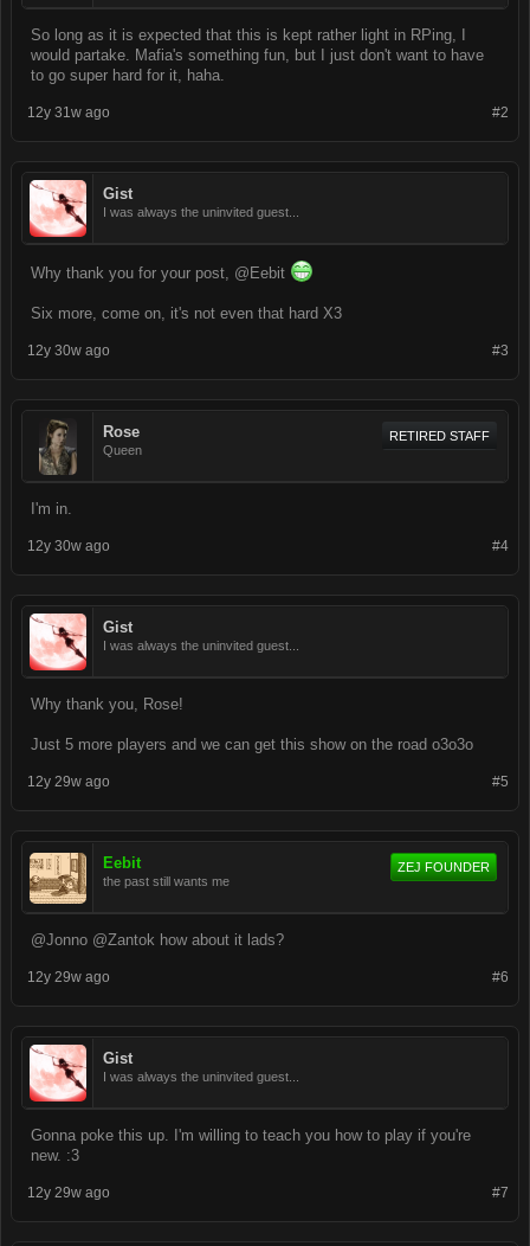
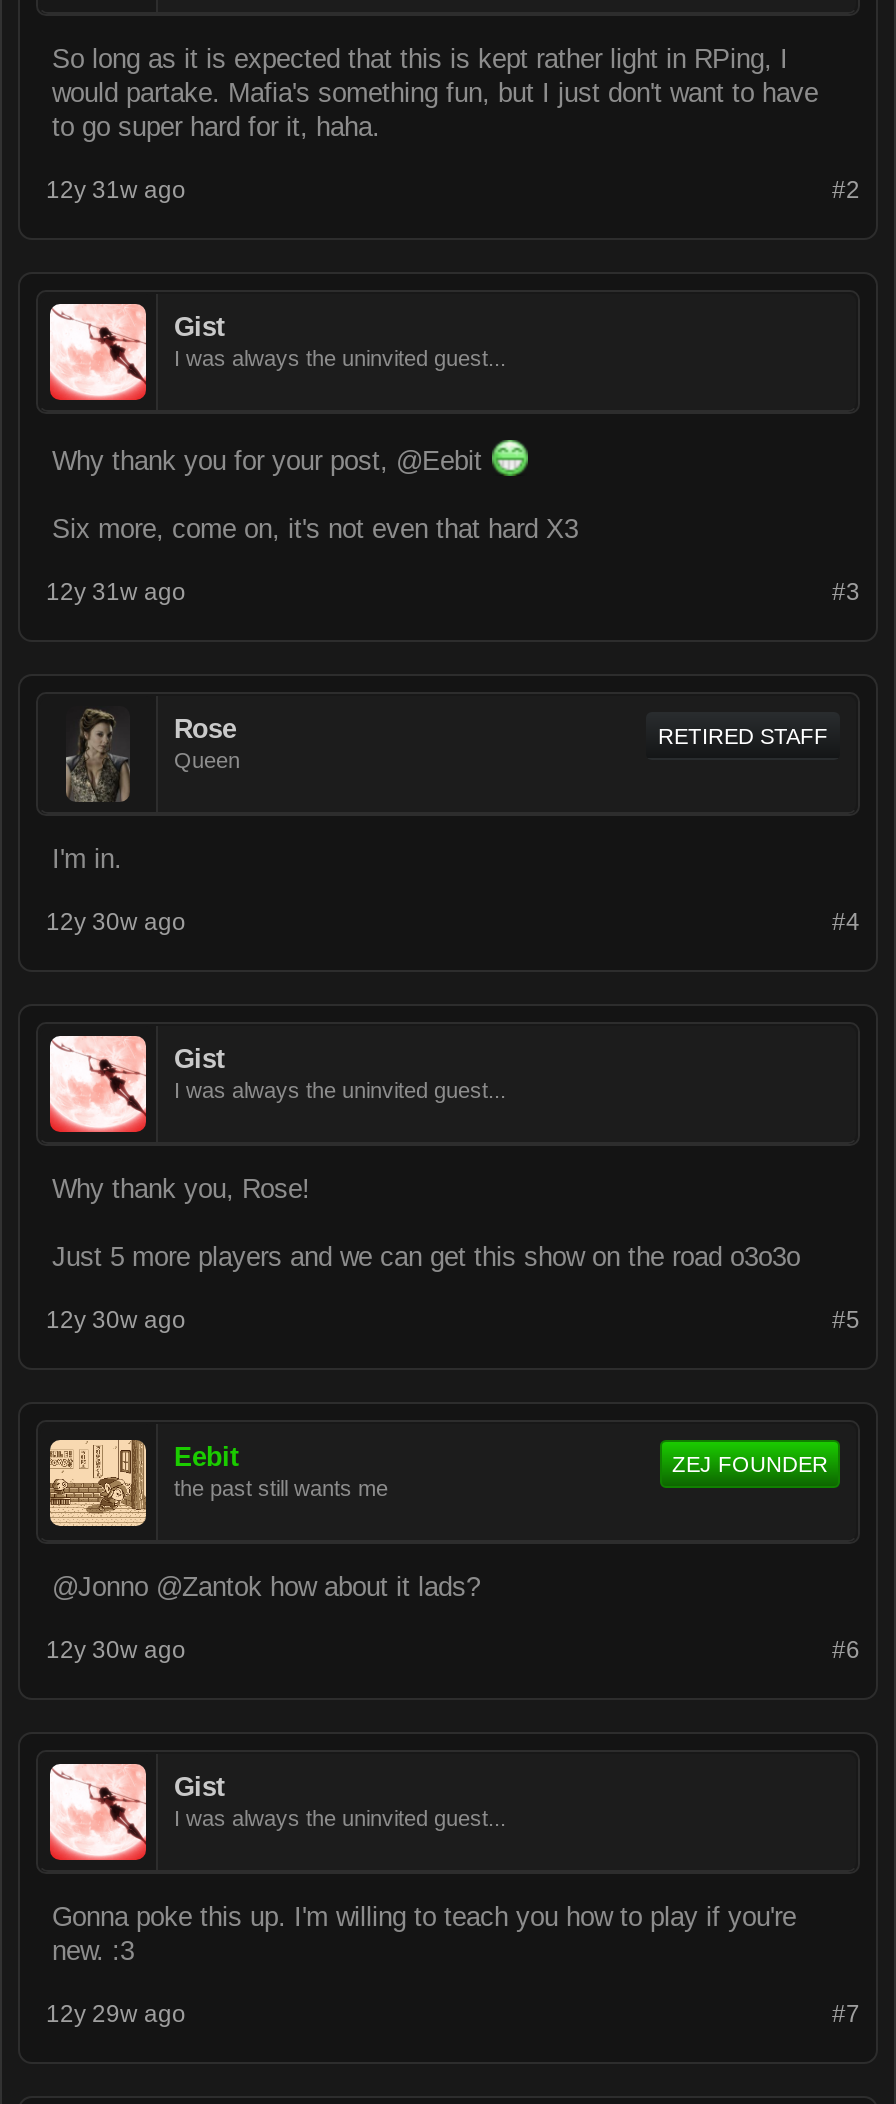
- 12y 30w ago
+ 12y 31w ago

- 12y 29w ago
+ 12y 30w ago

- 12y 29w ago
+ 12y 30w ago
